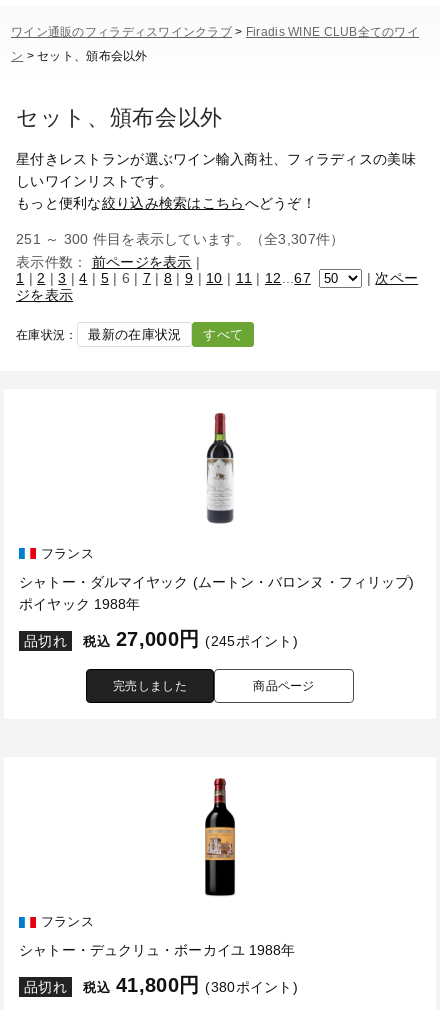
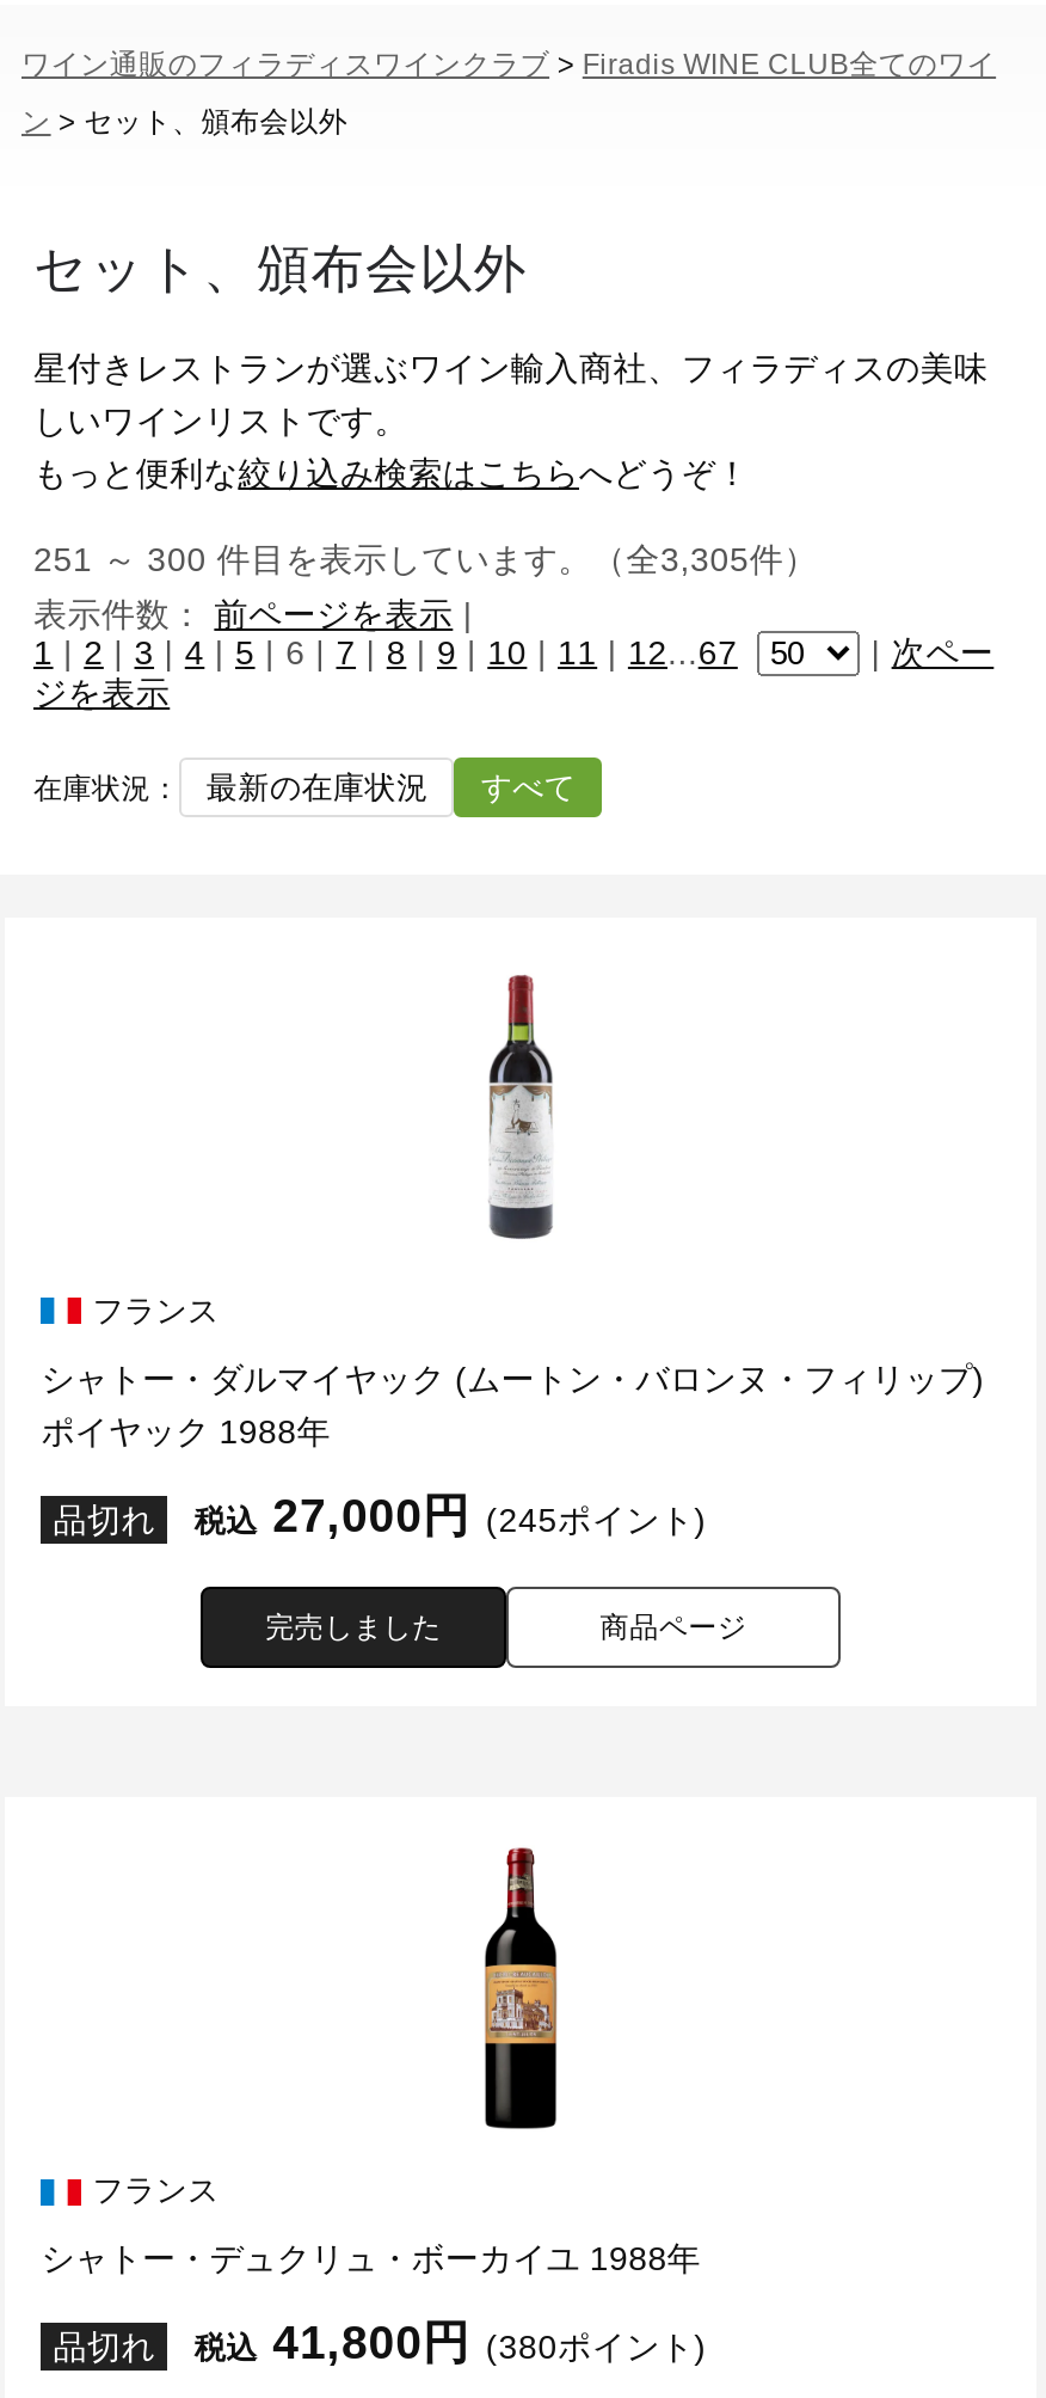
- 251 ～ 300 件目を表示しています。（全3,307件）
+ 251 ～ 300 件目を表示しています。（全3,305件）
